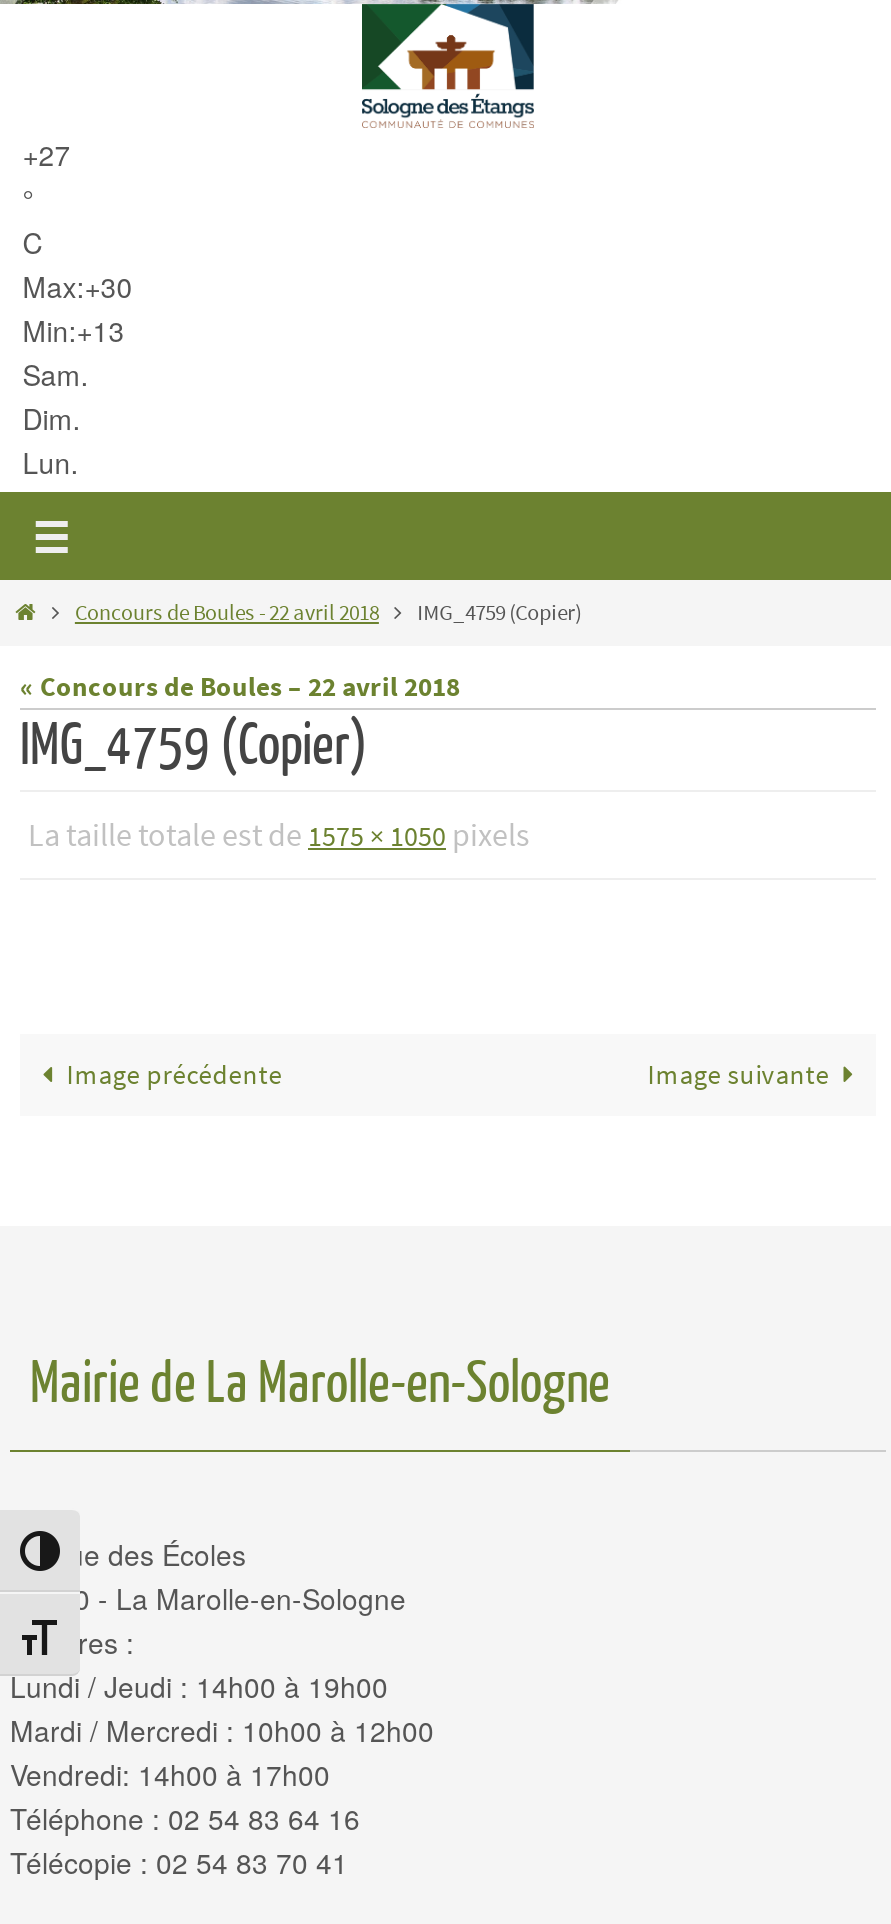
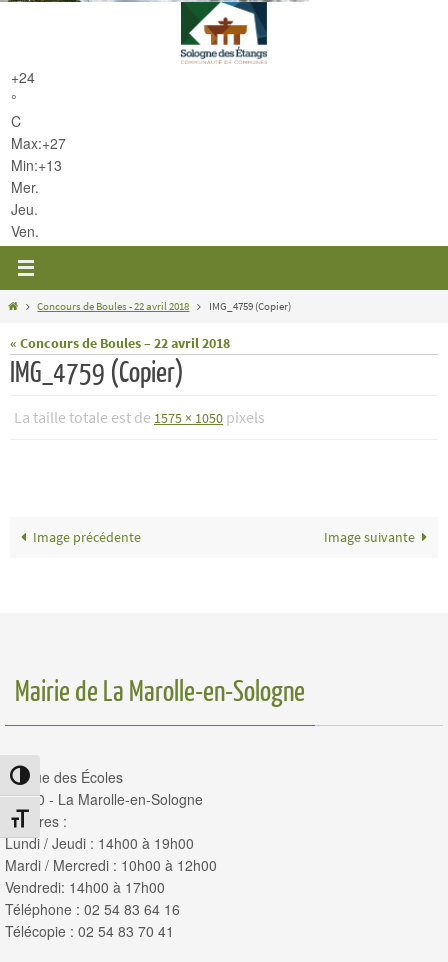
- +27
+ +24

- Max:+30
+ Max:+27

- Sam.
- Dim.
- Lun.
+ Mer.
+ Jeu.
+ Ven.
